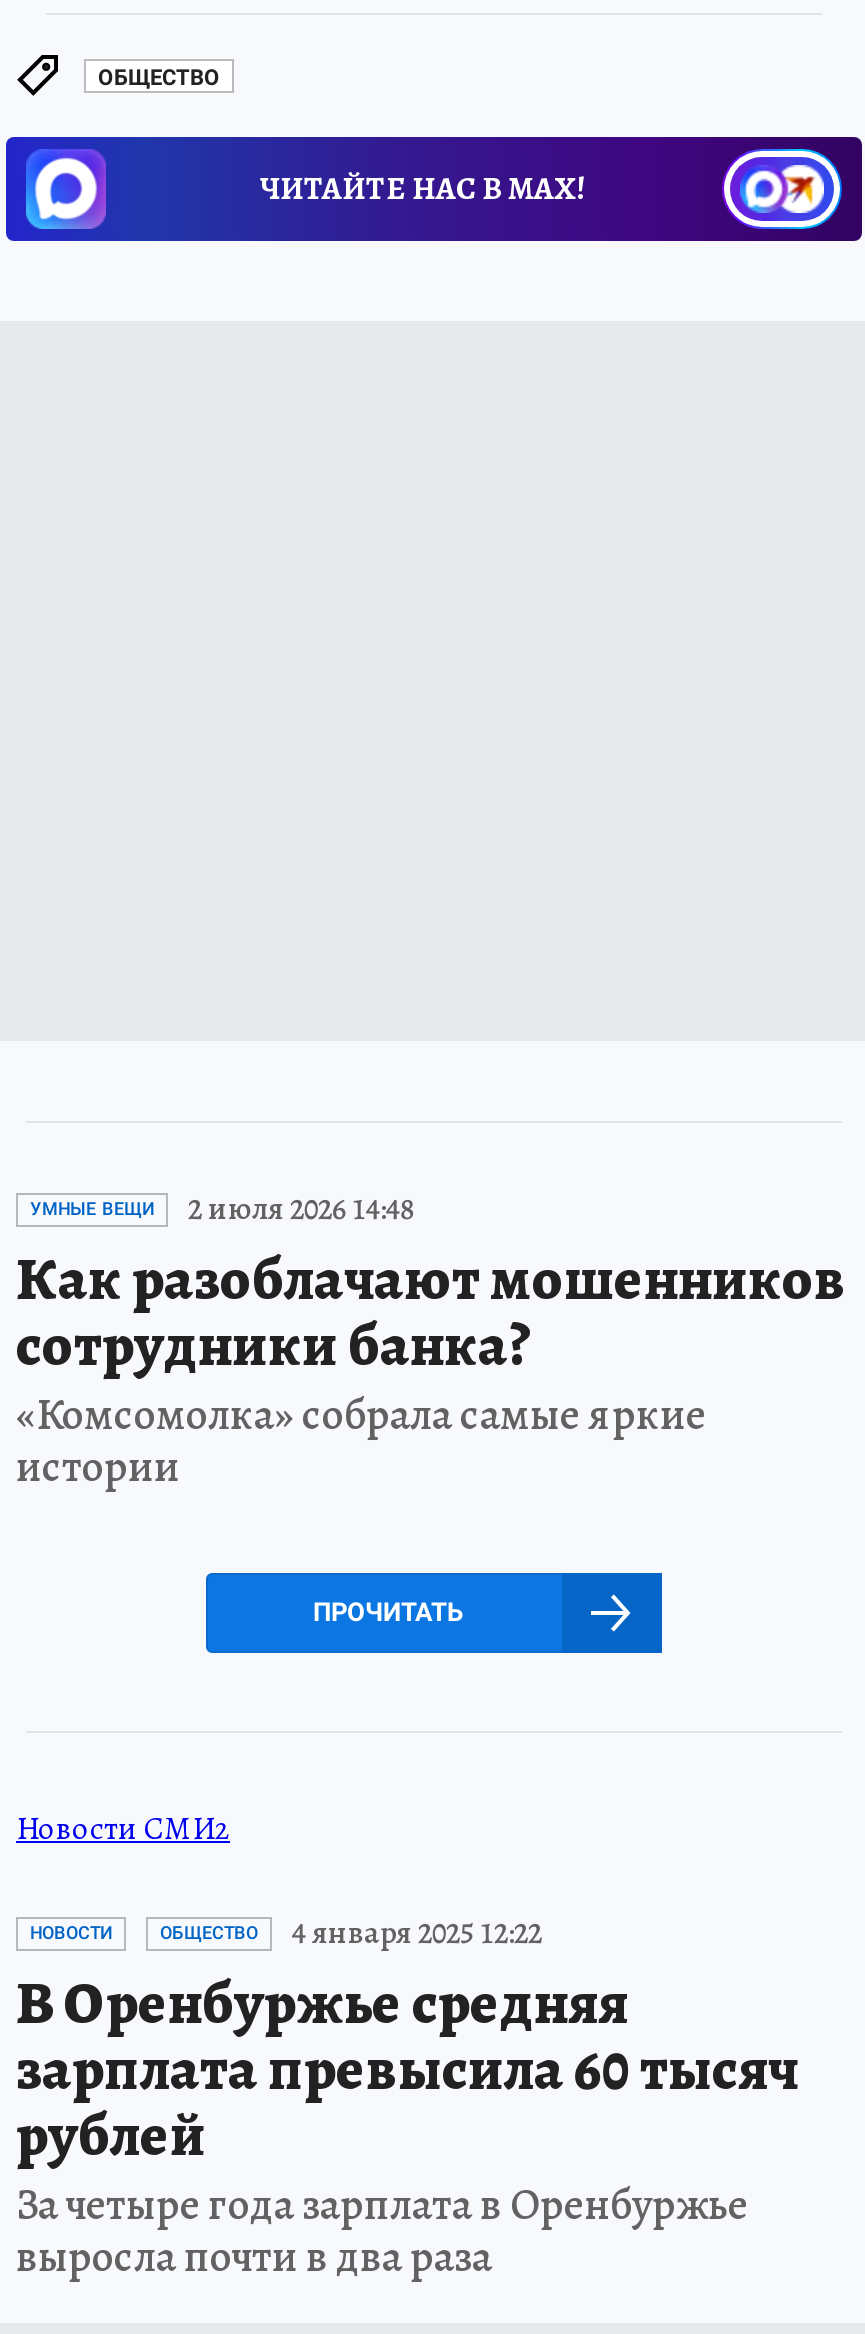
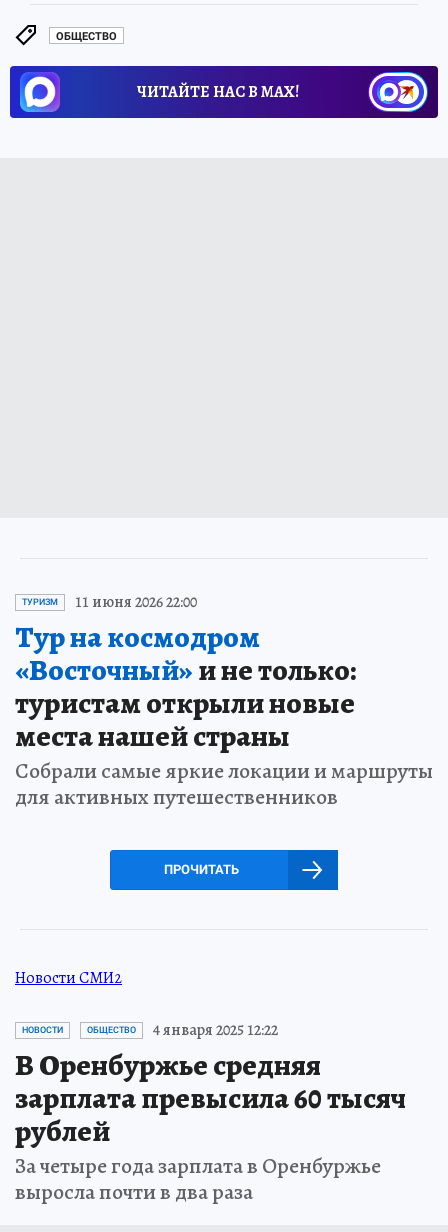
- УМНЫЕ ВЕЩИ
- 2 июля 2026 14:48
- Как разоблачают мошенников
- сотрудники банка?
- «Комсомолка» собрала самые яркие
- истории
+ ТУРИЗМ
+ 11 июня 2026 22:00
+ Тур на космодром
+ «Восточный»и не только:
+ туристам открыли новые
+ места нашей страны
+ Собрали самые яркие локации и маршруты
+ для активных путешественников
